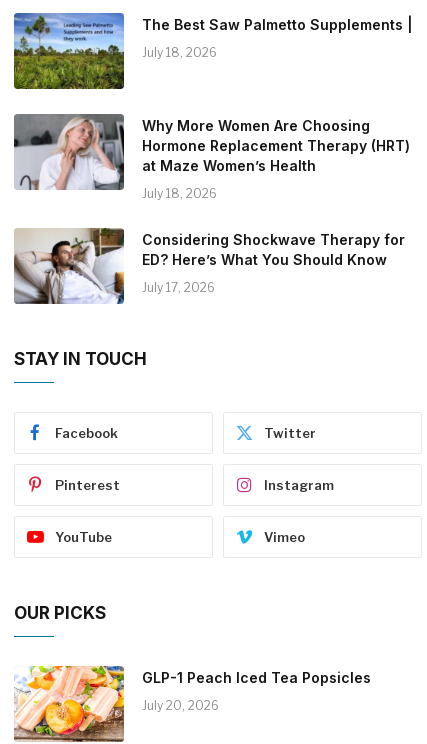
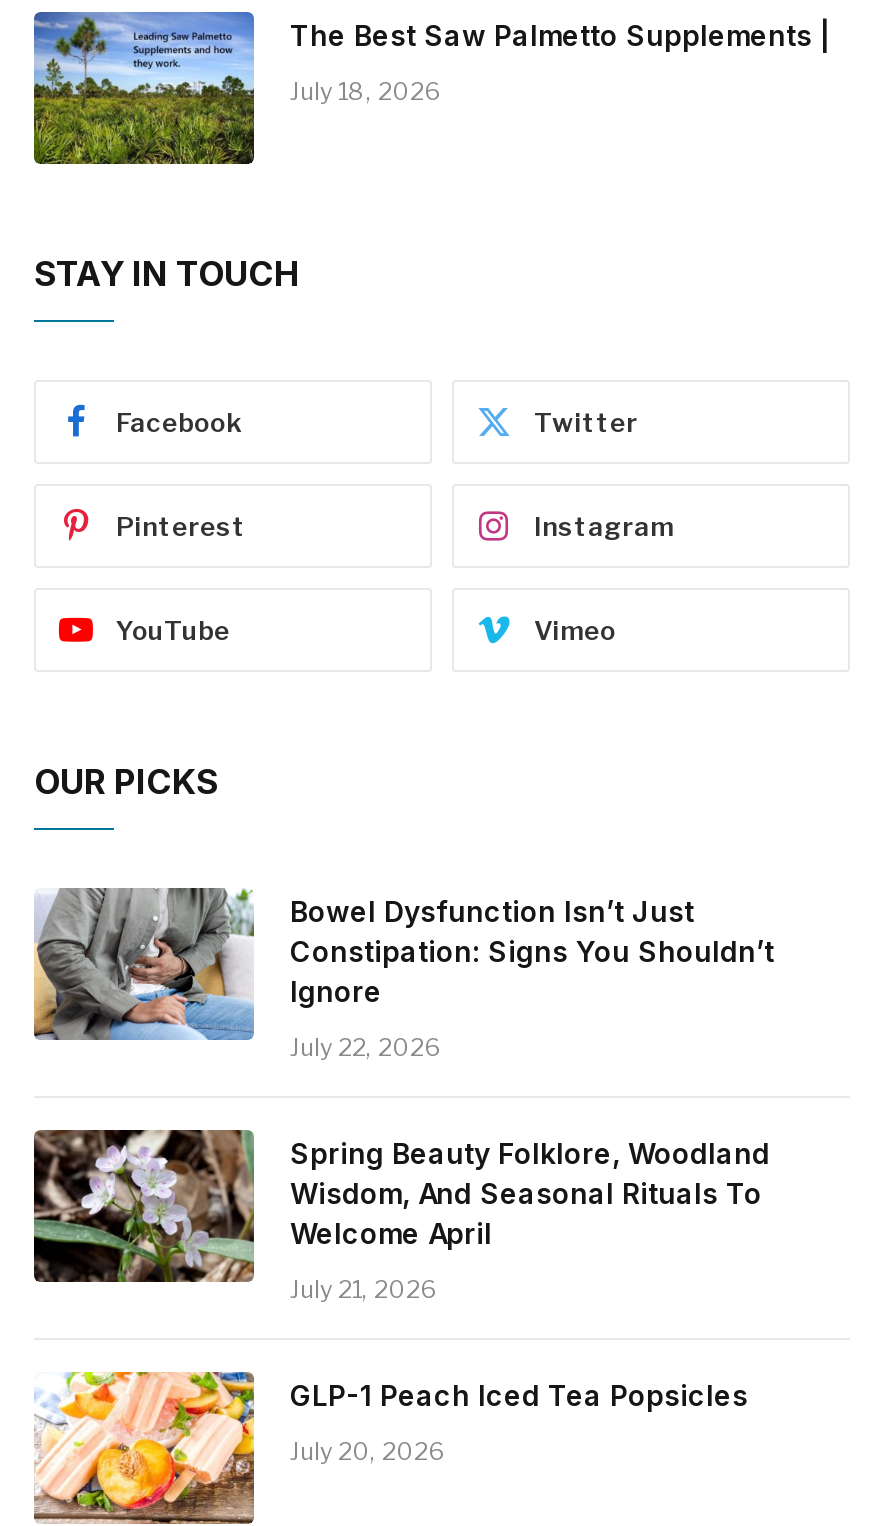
- [image]
- Why More Women Are Choosing
- Hormone Replacement Therapy (HRT)
- at Maze Women’s Health
- July 18, 2026
- Considering Shockwave Therapy for
- ED? Here’s What You Should Know
- July 17, 2026

- [image]

moved up: STAY IN TOUCH | Facebook | Twitter | Pinterest | Instagram | YouTube | Vimeo | OUR PICKS

+ [image]

+ [image]
+ Bowel Dysfunction Isn’t Just
+ Constipation: Signs You Shouldn’t
+ Ignore
+ July 22, 2026
+ Spring Beauty Folklore, Woodland
+ Wisdom, And Seasonal Rituals To
+ Welcome April
+ July 21, 2026
